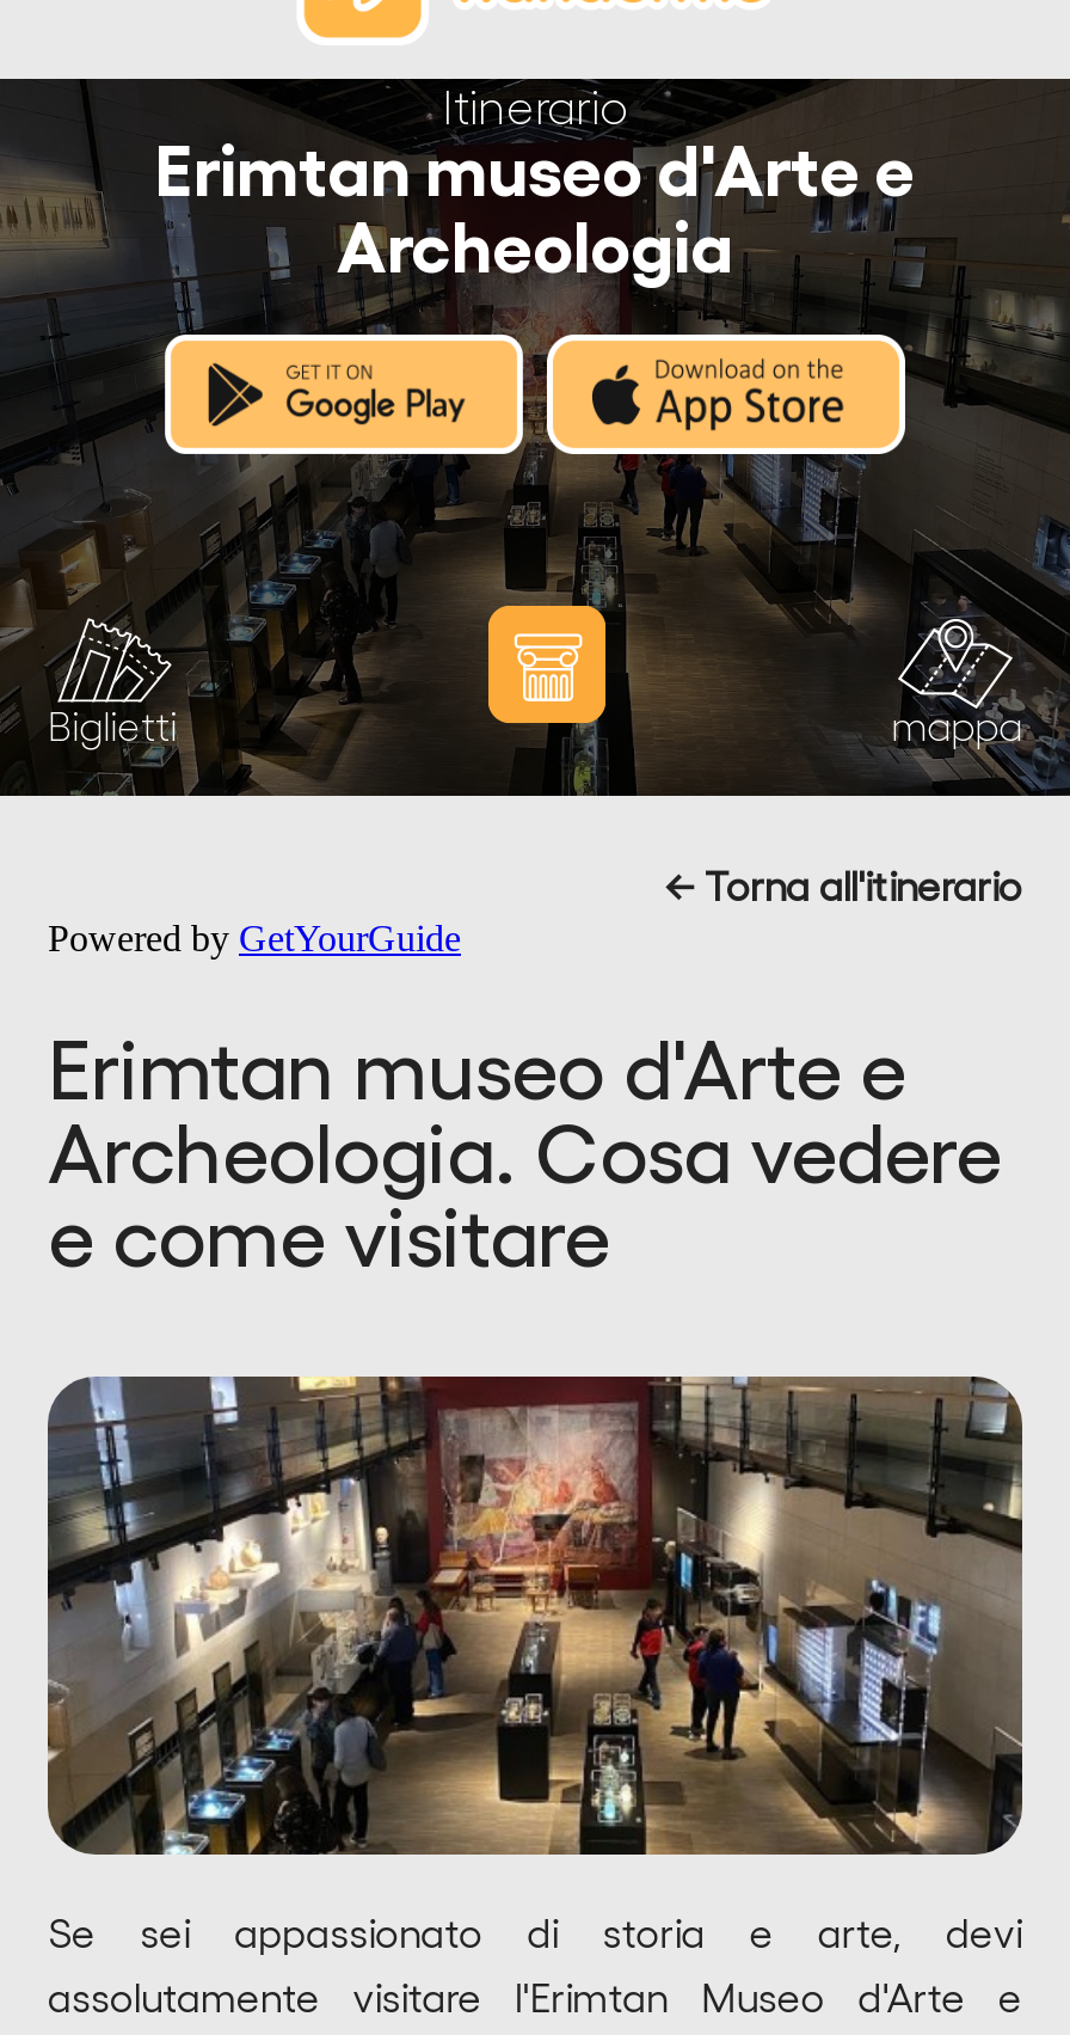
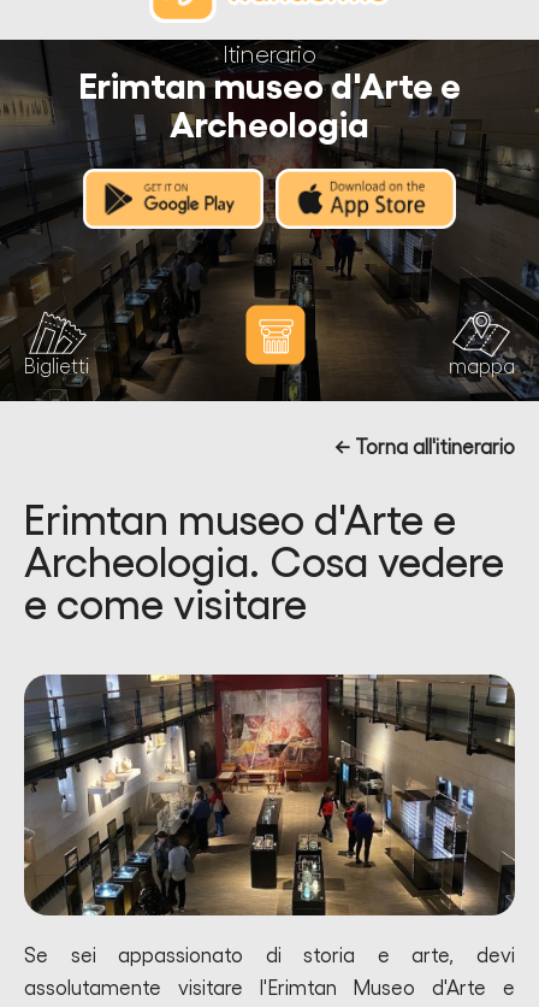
- Powered by GetYourGuide
